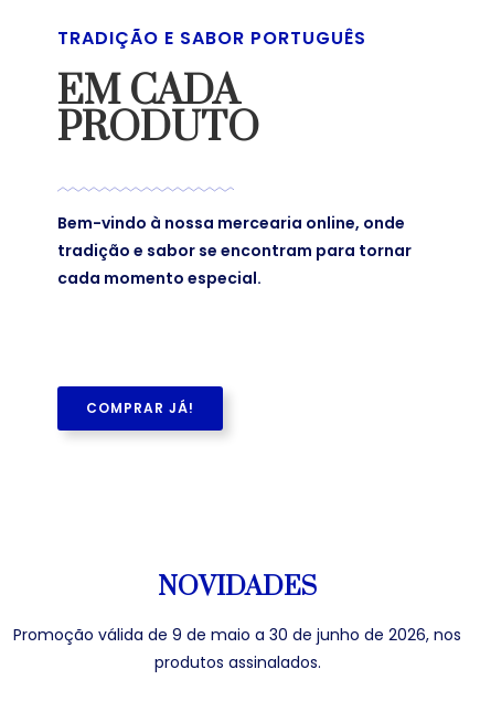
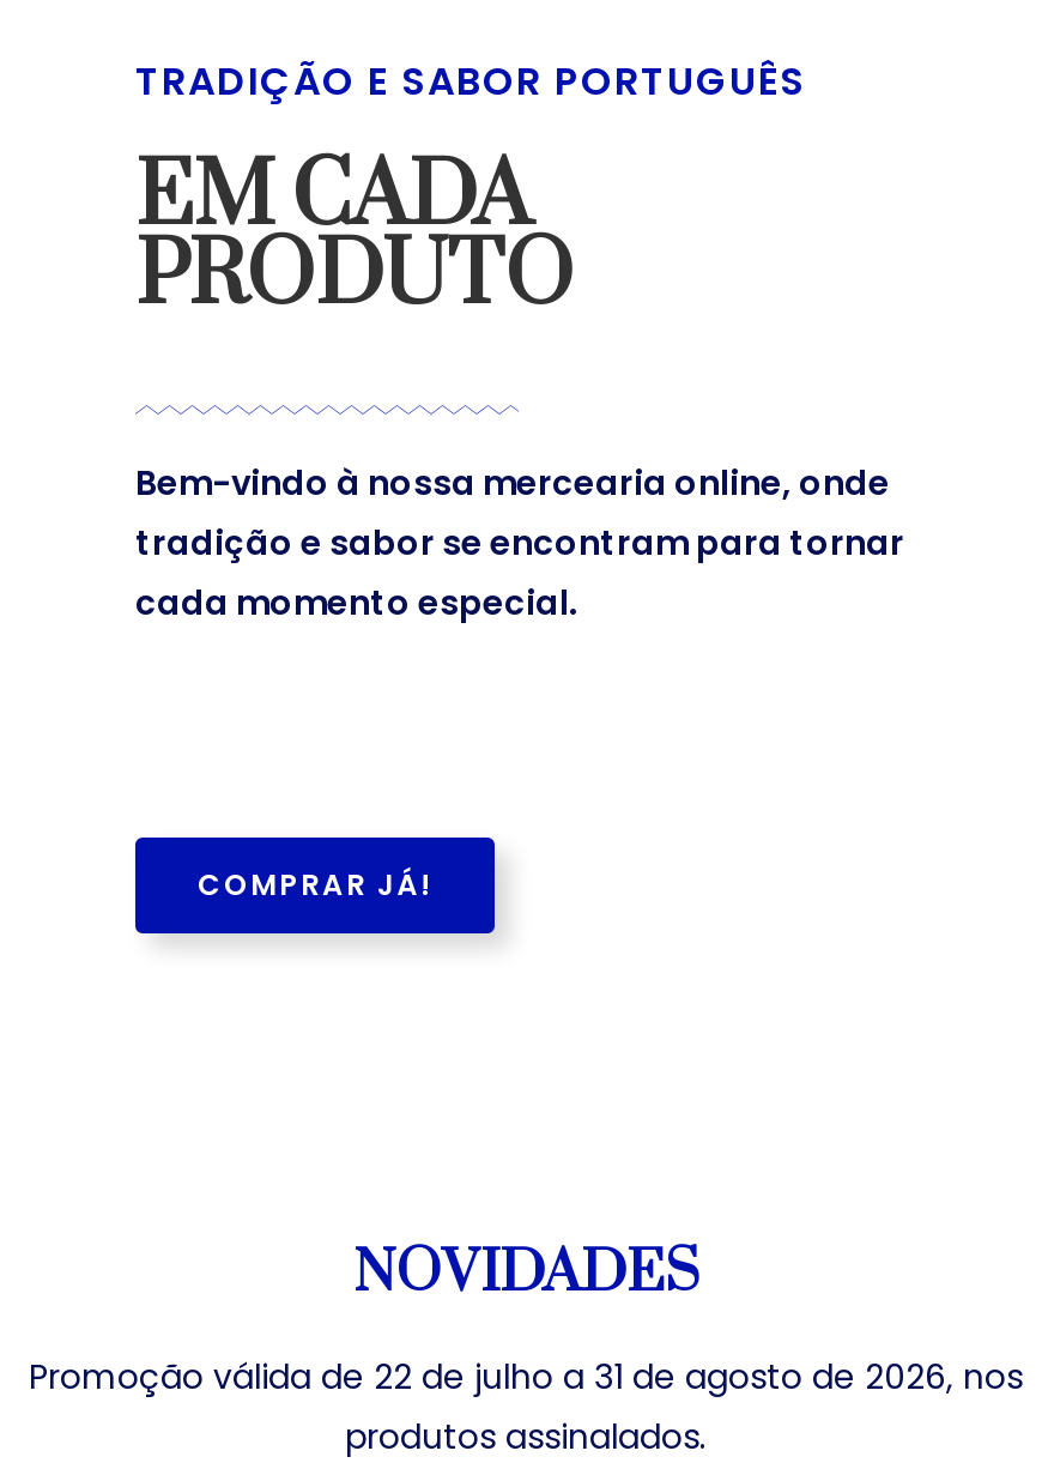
- Promoção válida de 9 de maio a 30 de junho de 2026, nos
+ Promoção válida de 22 de julho a 31 de agosto de 2026, nos
